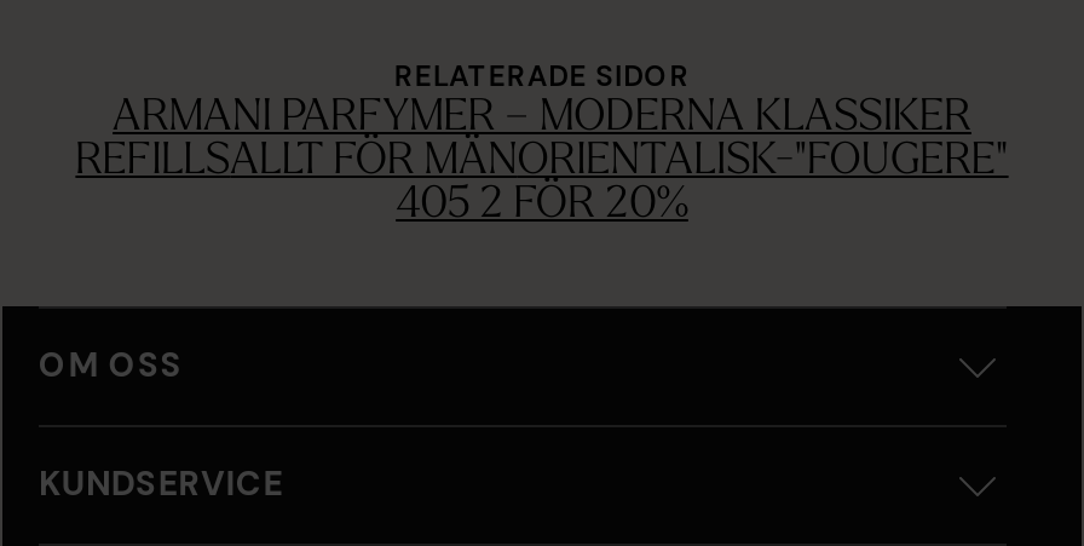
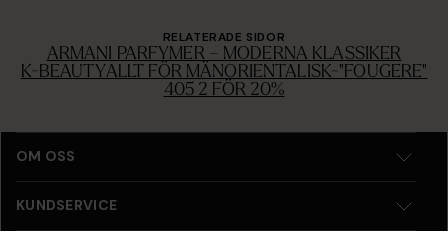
- REFILLSALLT FÖR MÄNORIENTALISK-"FOUGERE"
+ K-BEAUTYALLT FÖR MÄNORIENTALISK-"FOUGERE"
